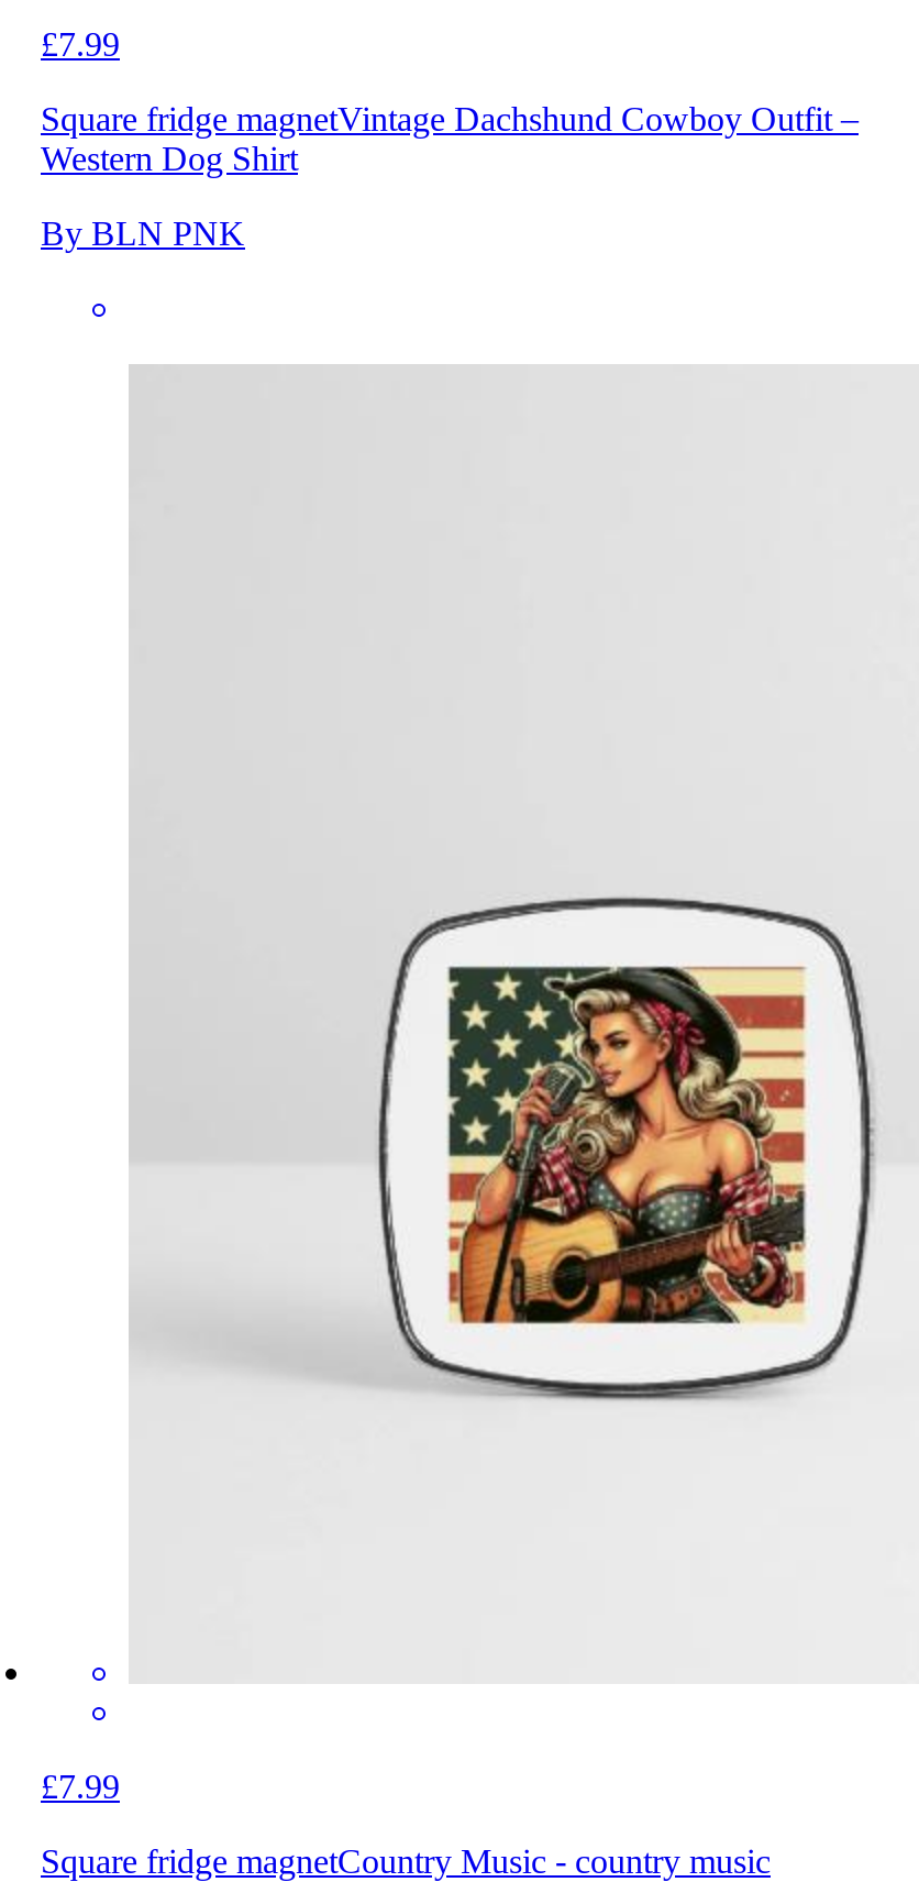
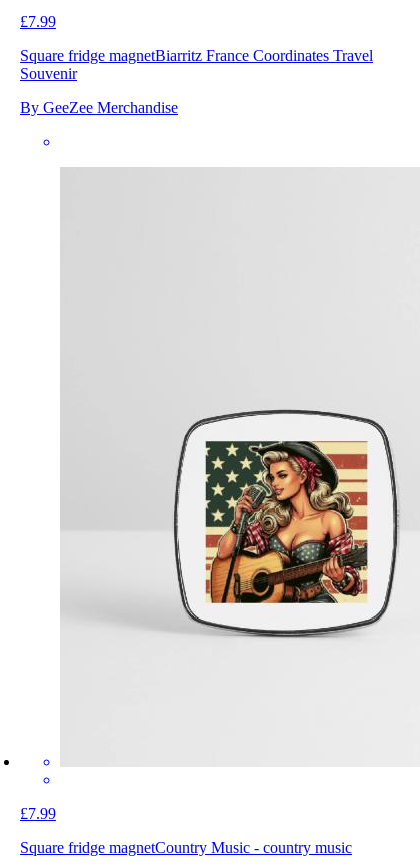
- Square fridge magnetVintage Dachshund Cowboy Outfit –
- Western Dog Shirt
+ Square fridge magnetBiarritz France Coordinates Travel
+ Souvenir

- By BLN PNK
+ By GeeZee Merchandise
